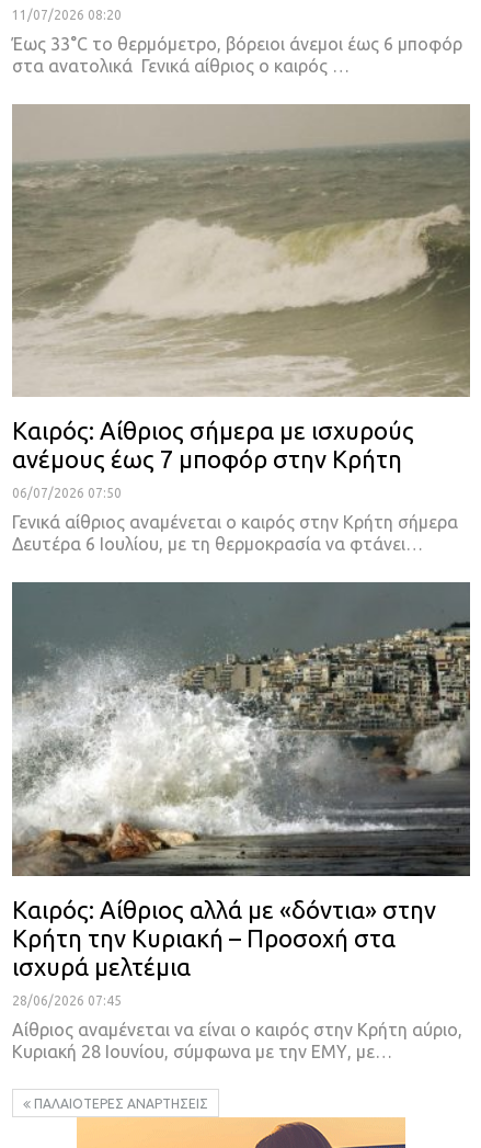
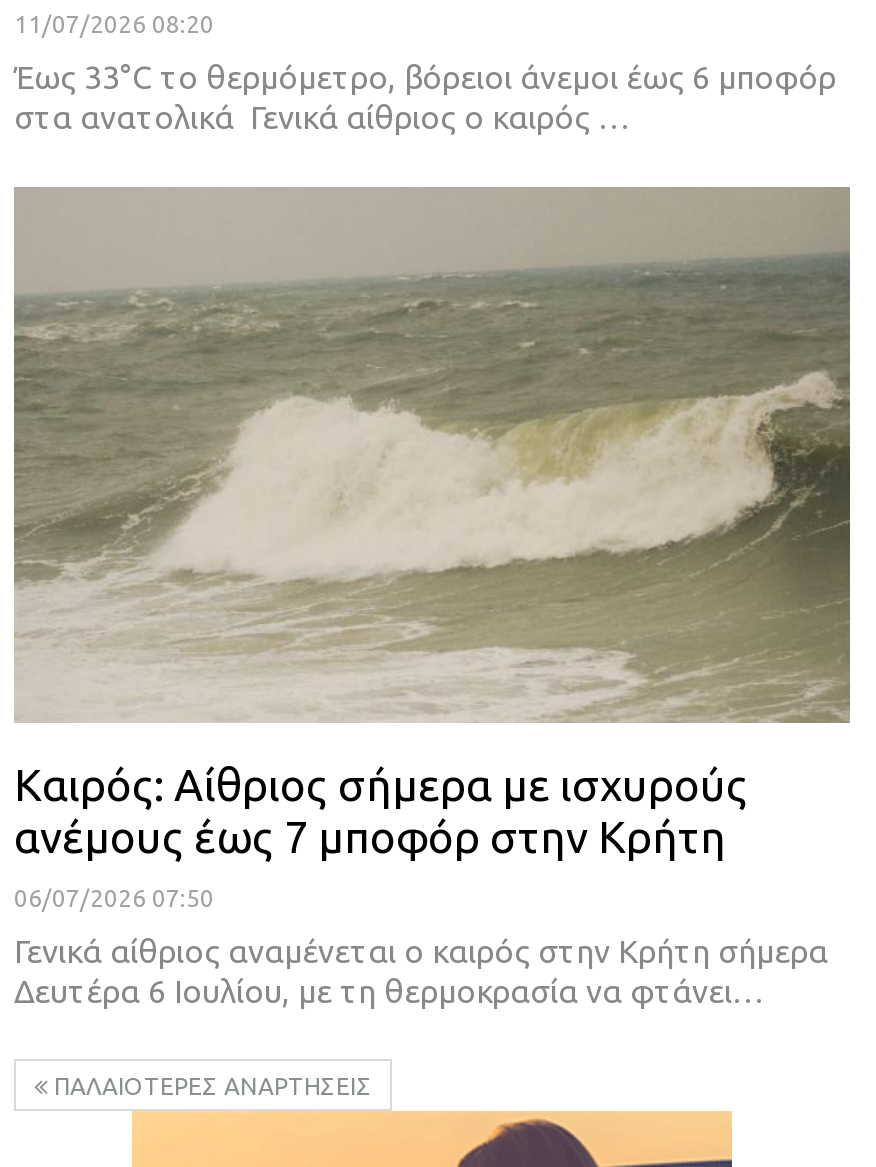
- [image]
- Καιρός: Αίθριος αλλά με «δόντια» στην
- Κρήτη την Κυριακή – Προσοχή στα
- ισχυρά μελτέμια
- 28/06/2026 07:45
- Αίθριος αναμένεται να είναι ο καιρός στην Κρήτη αύριο,
- Κυριακή 28 Ιουνίου, σύμφωνα με την ΕΜΥ, με…
